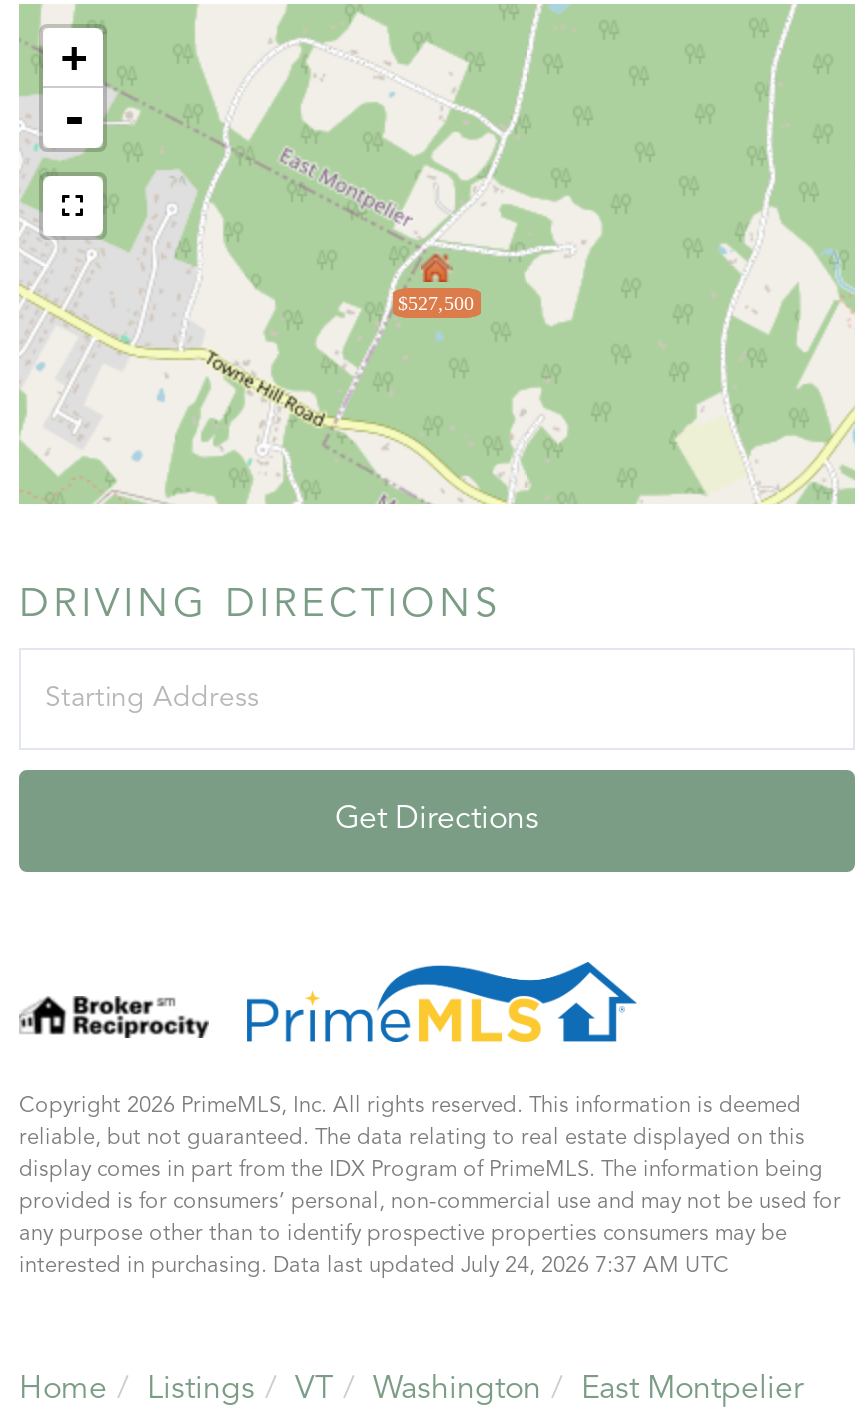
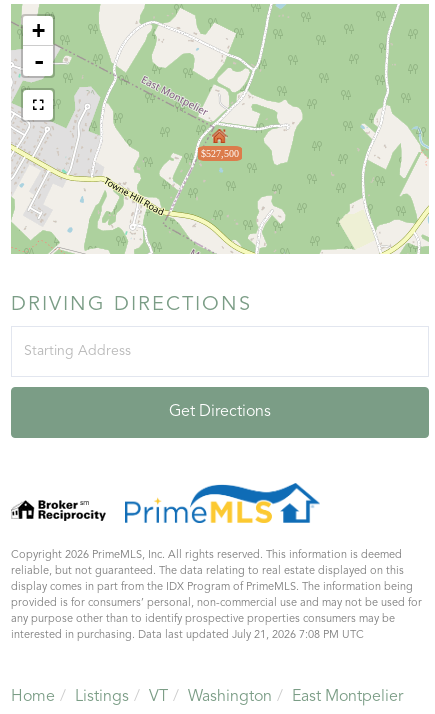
- interested in purchasing. Data last updated July 24, 2026 7:37 AM UTC
+ interested in purchasing. Data last updated July 21, 2026 7:08 PM UTC
